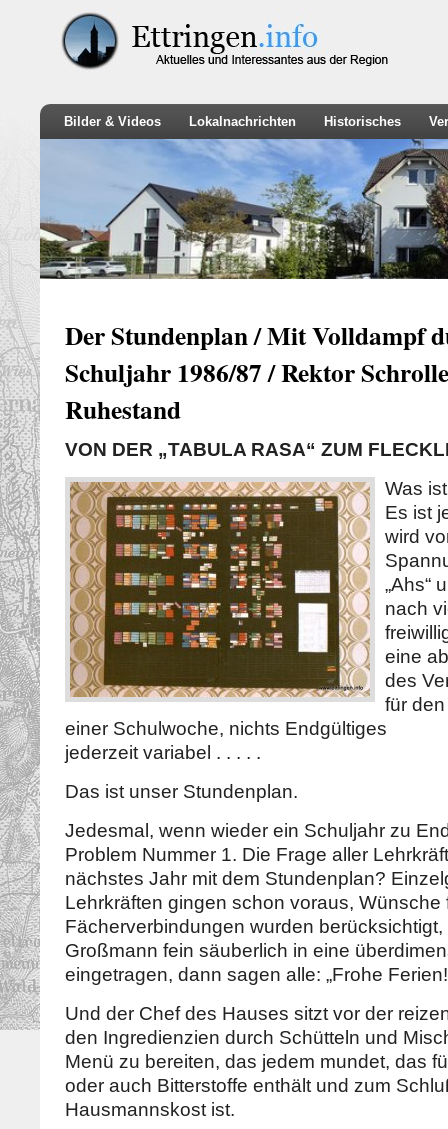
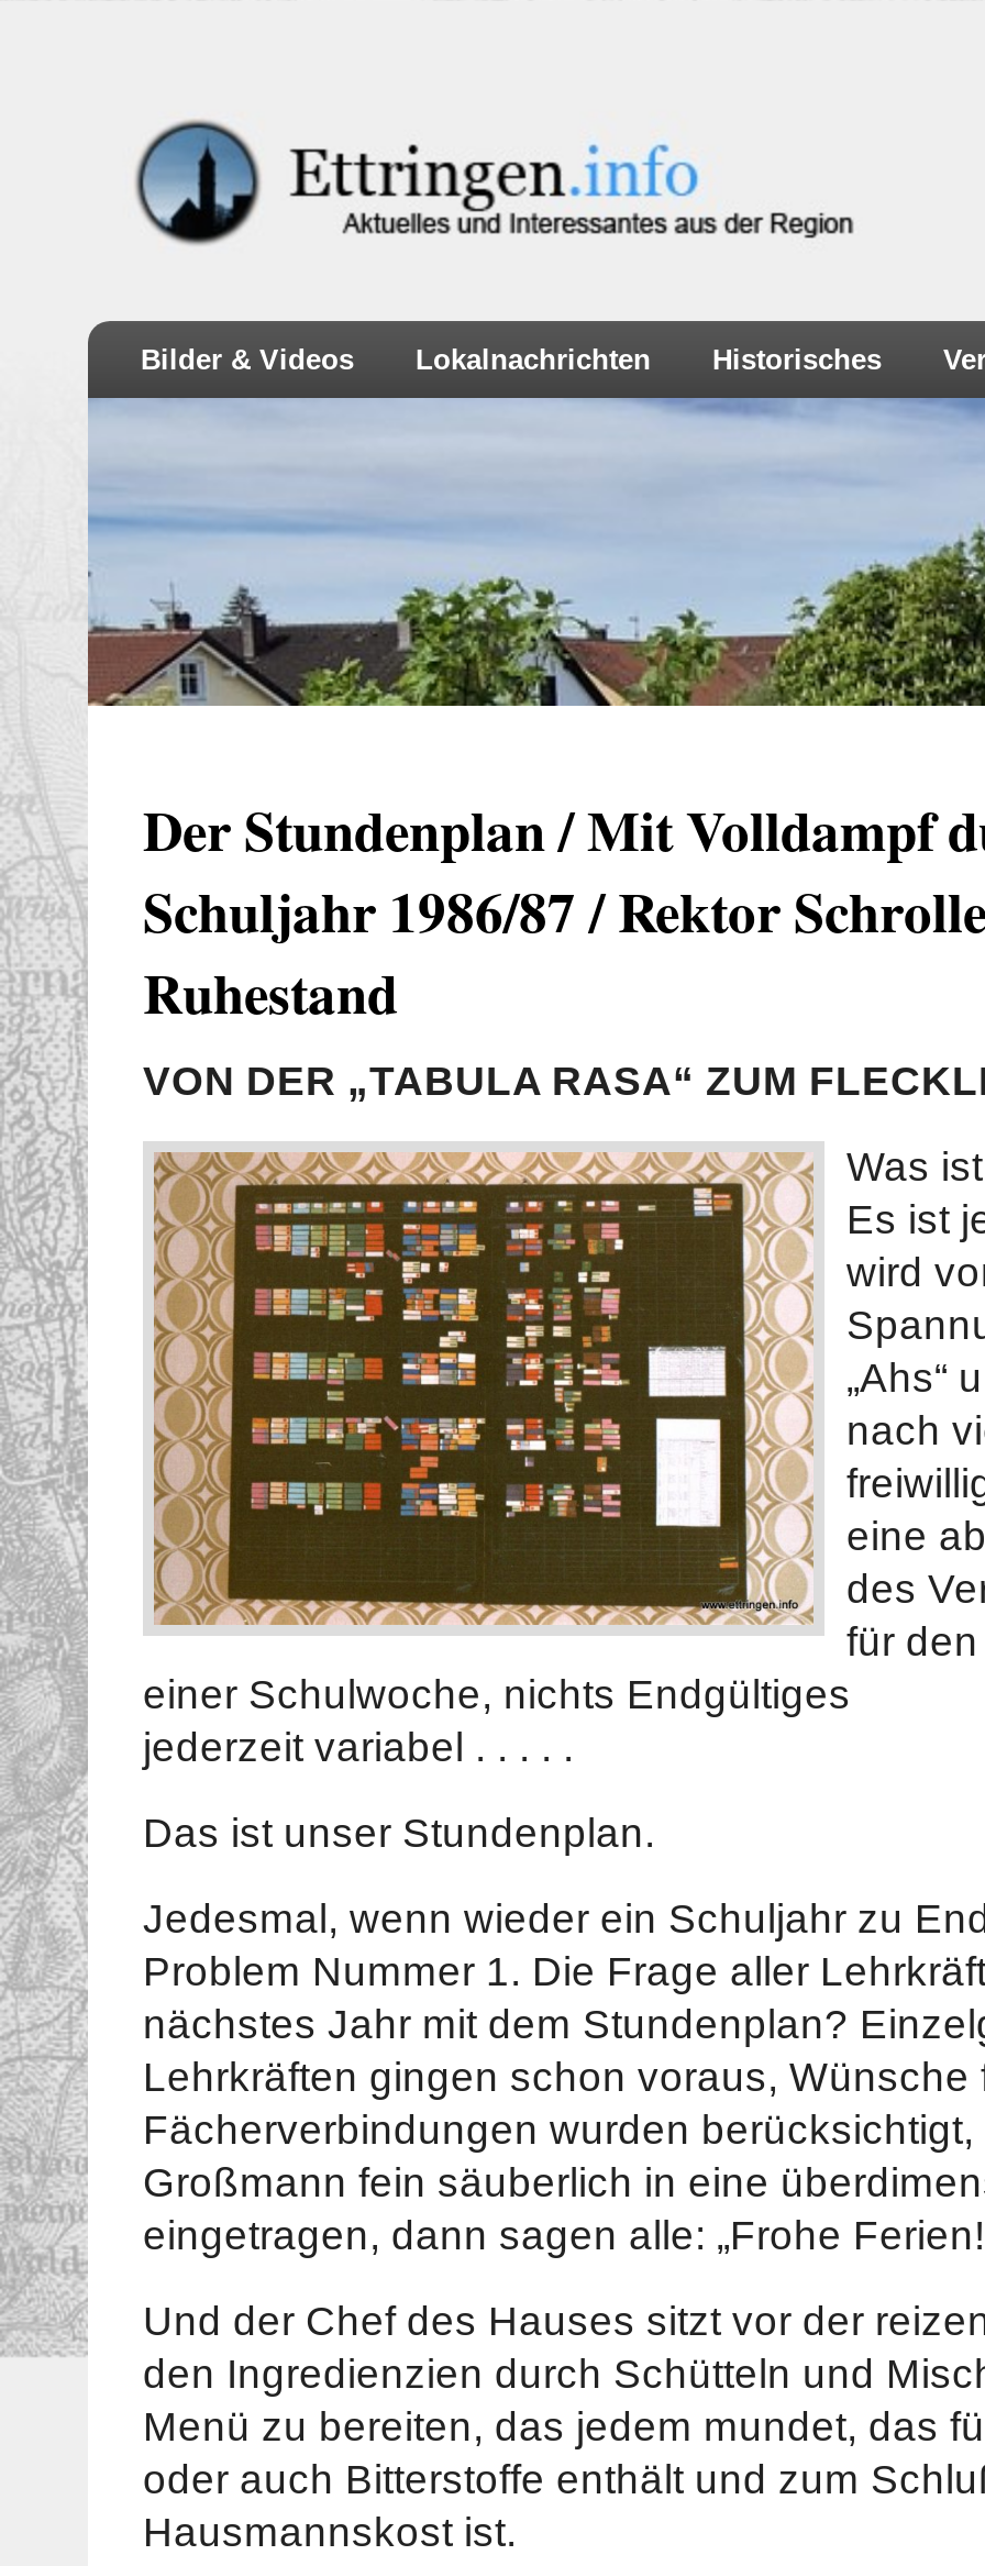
- [image]
+ [image]
